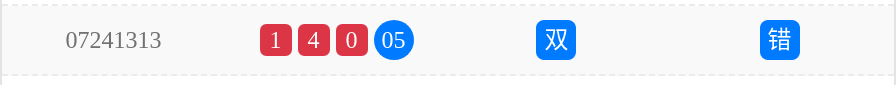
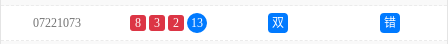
- 07241313
+ 07221073

- 1
+ 8

- 4
+ 3

- 0
+ 2

- 05
+ 13
